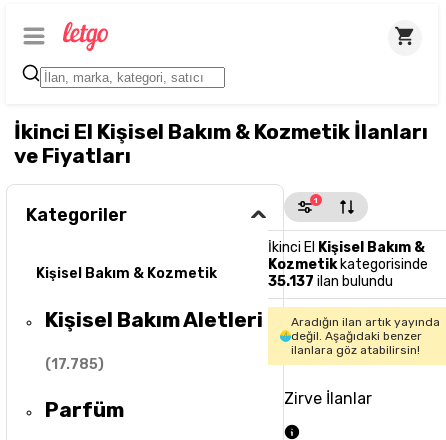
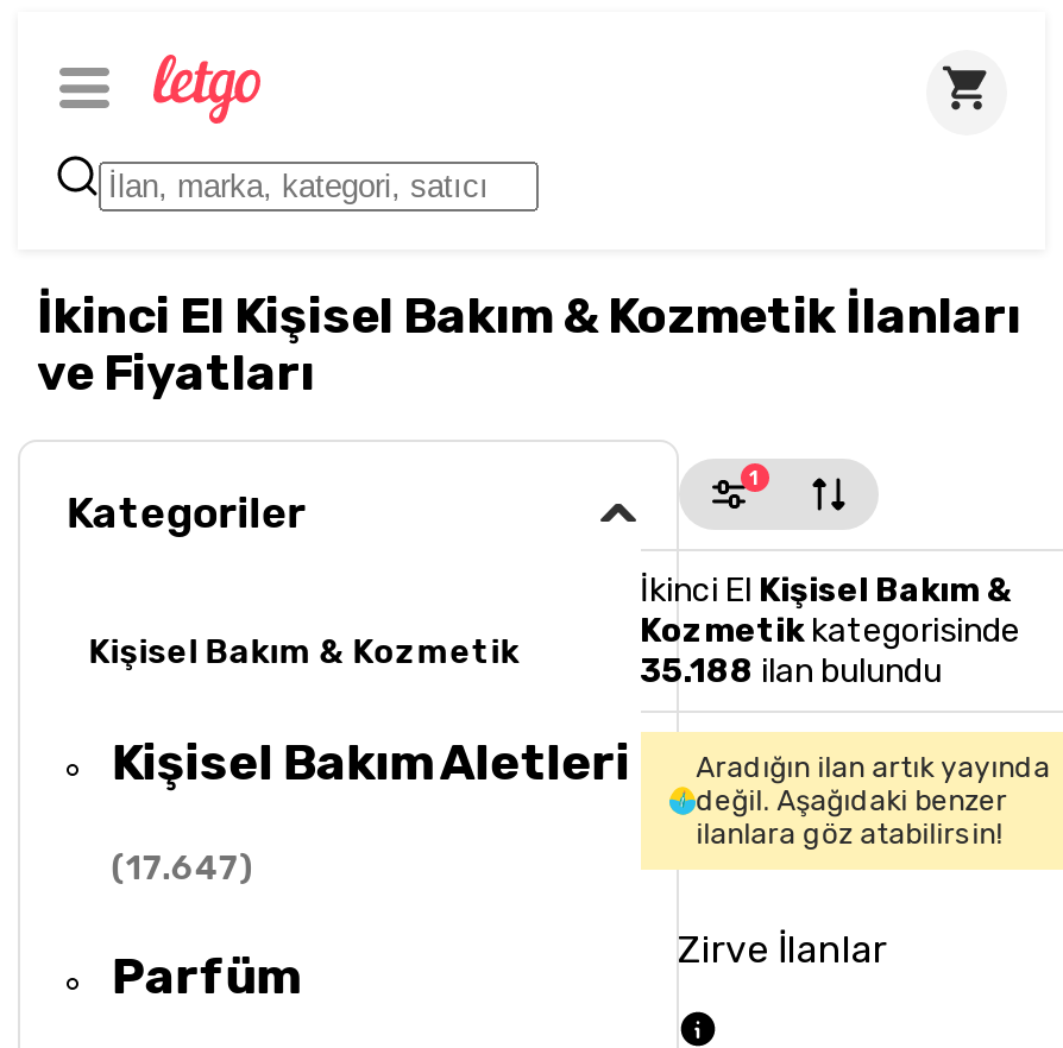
- 35.137 ilan bulundu
+ 35.188 ilan bulundu

- (17.785)
+ (17.647)
